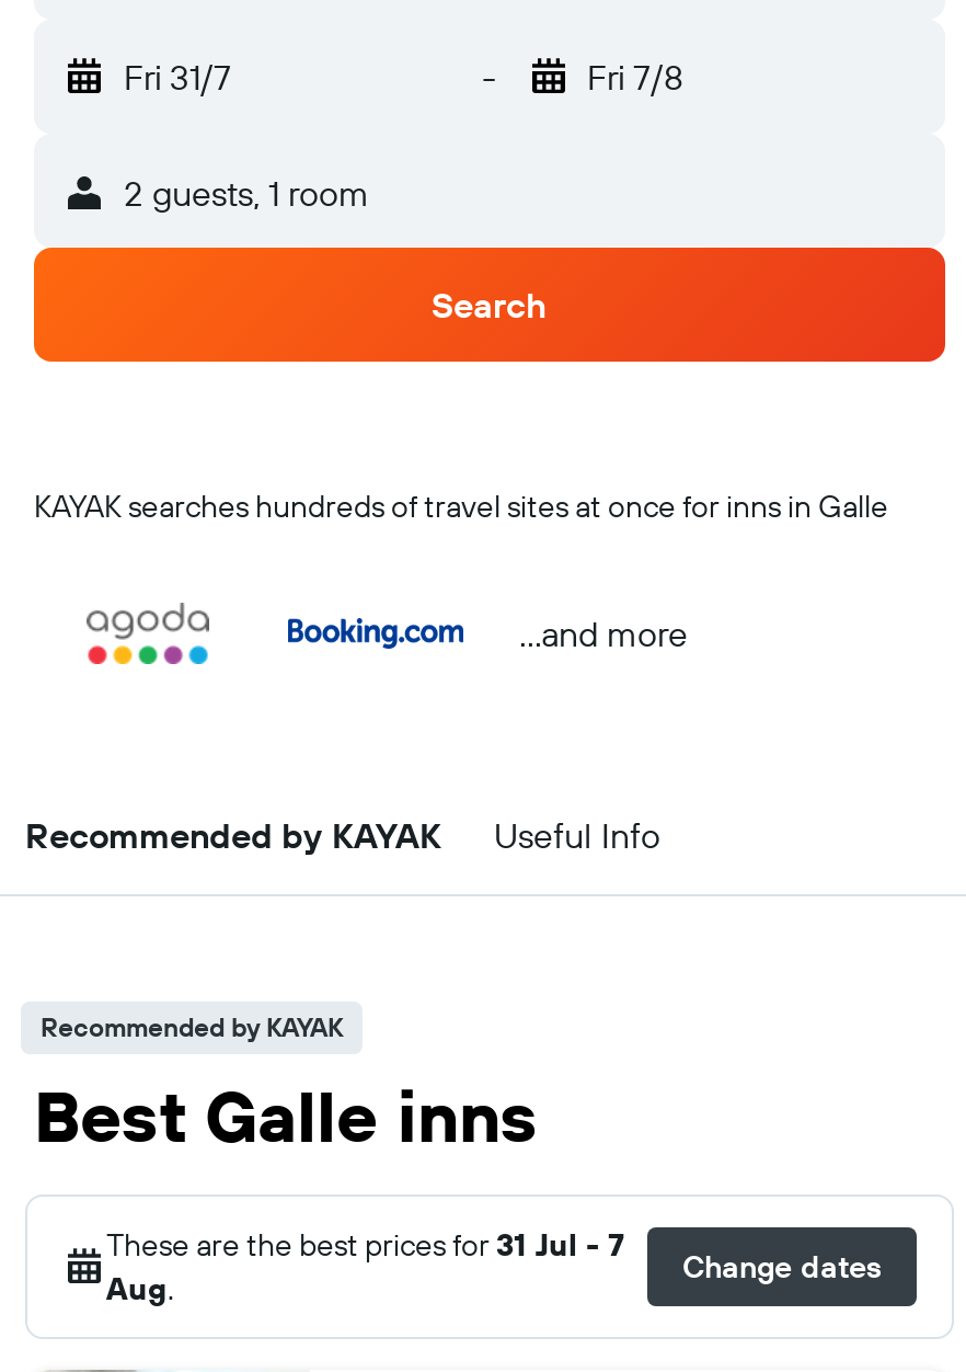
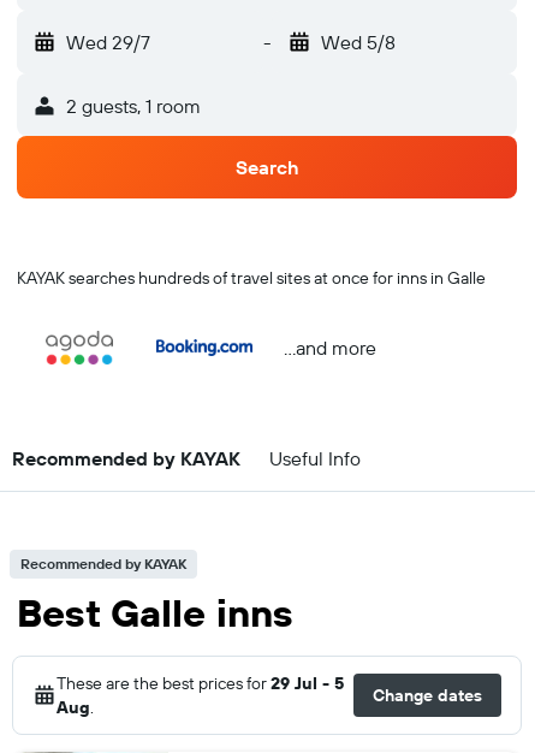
- Fri 31/7
+ Wed 29/7

- Fri 7/8
+ Wed 5/8

- These are the best prices for 31 Jul - 7
+ These are the best prices for 29 Jul - 5
